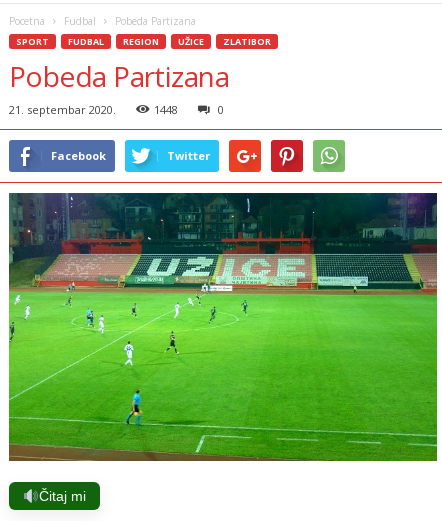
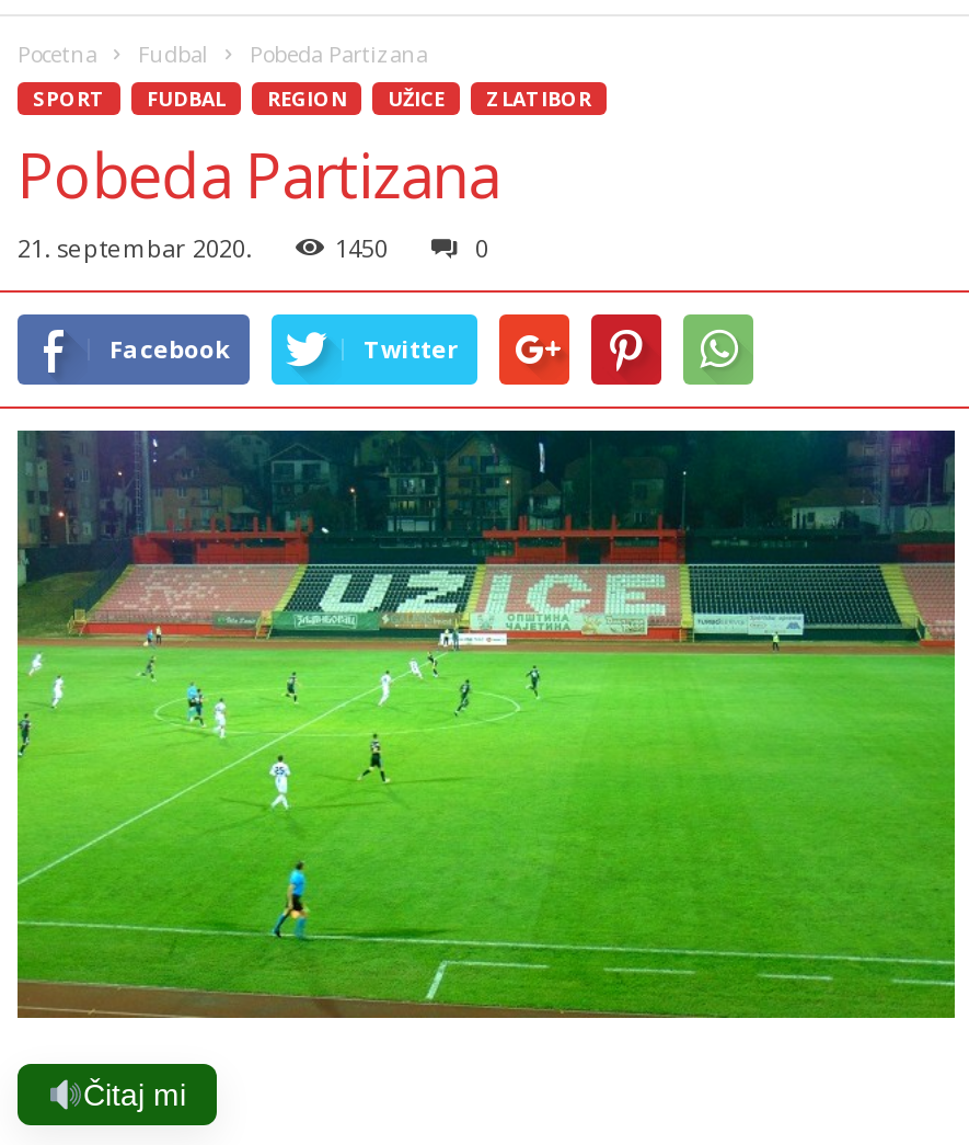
- 1448
+ 1450
